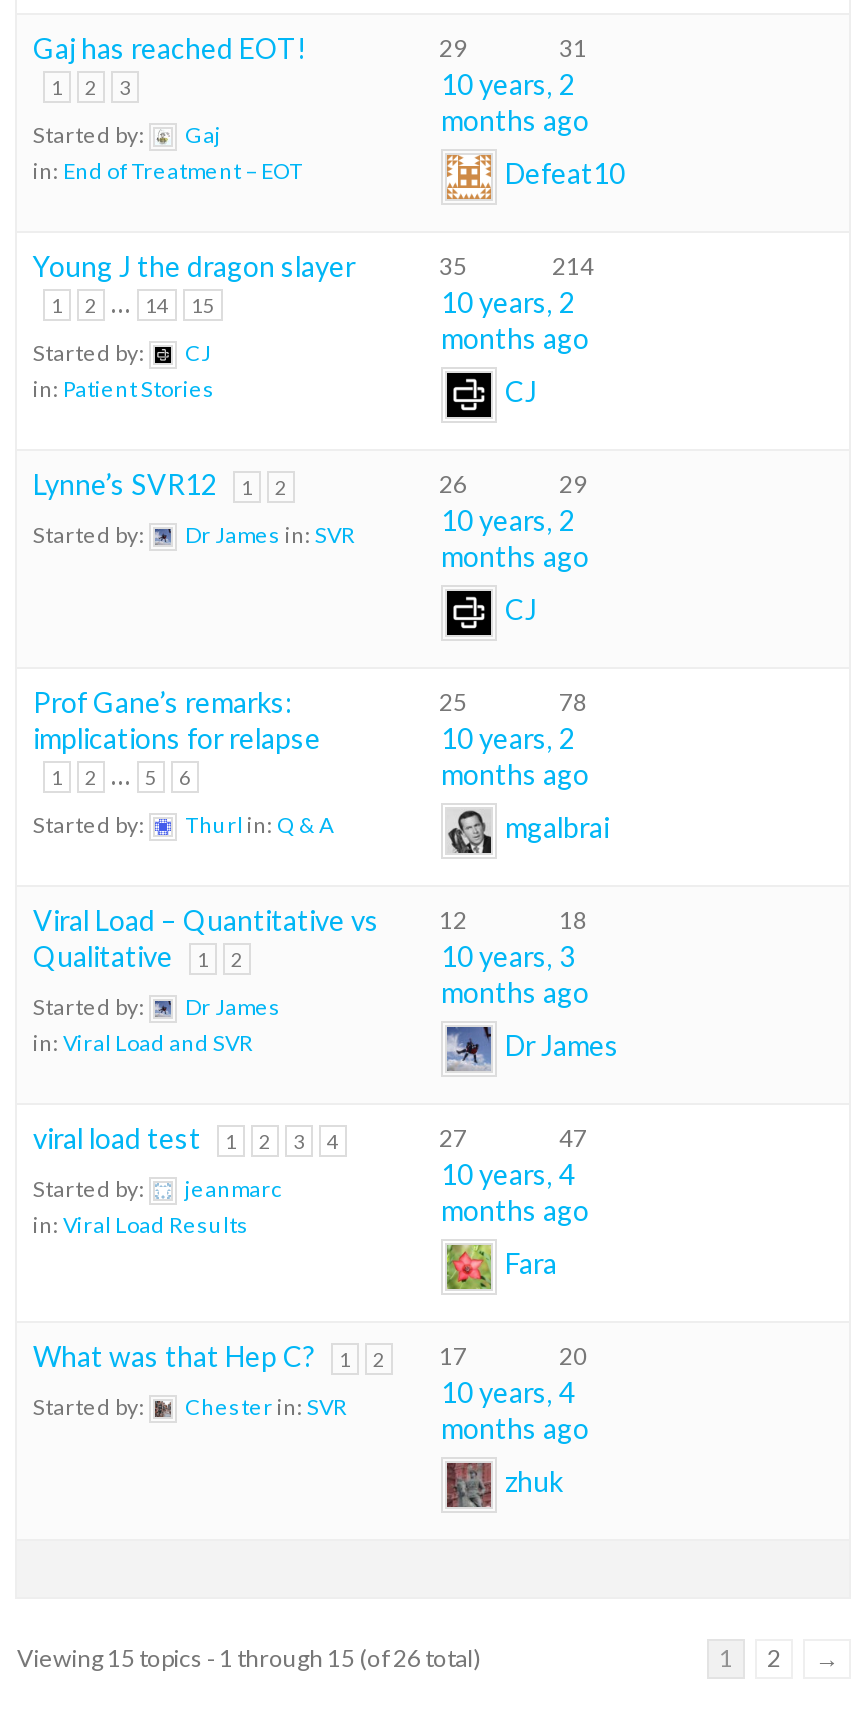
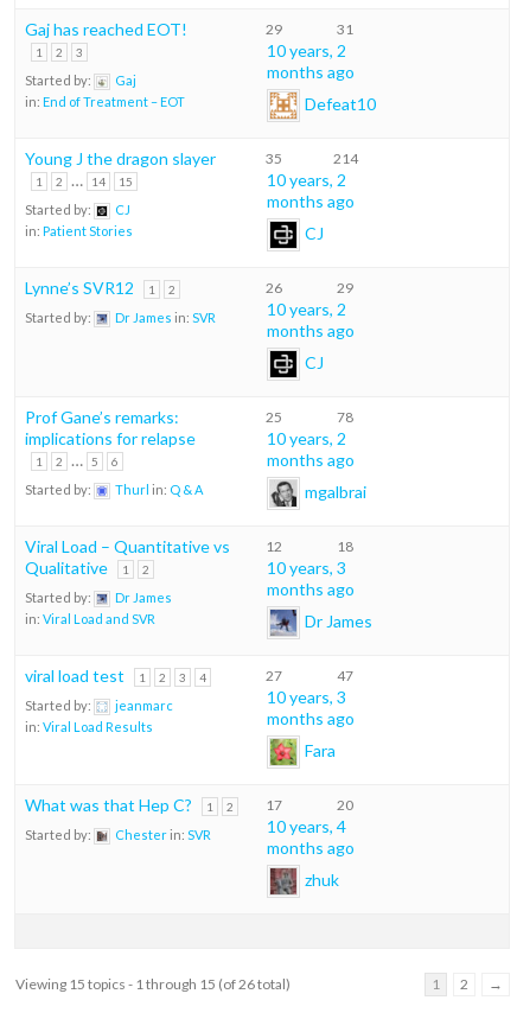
- 10 years, 4
+ 10 years, 3
